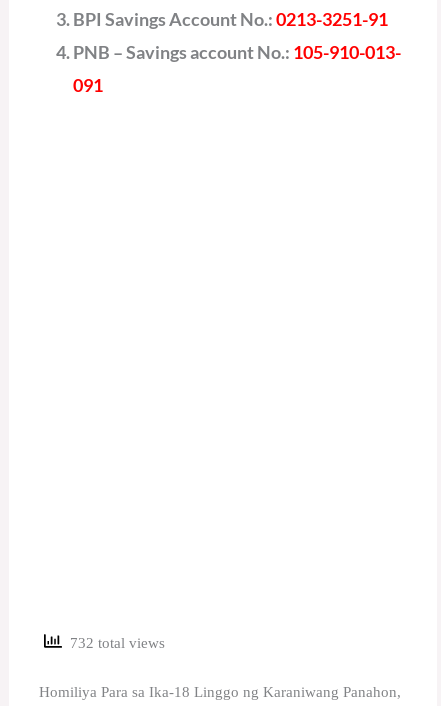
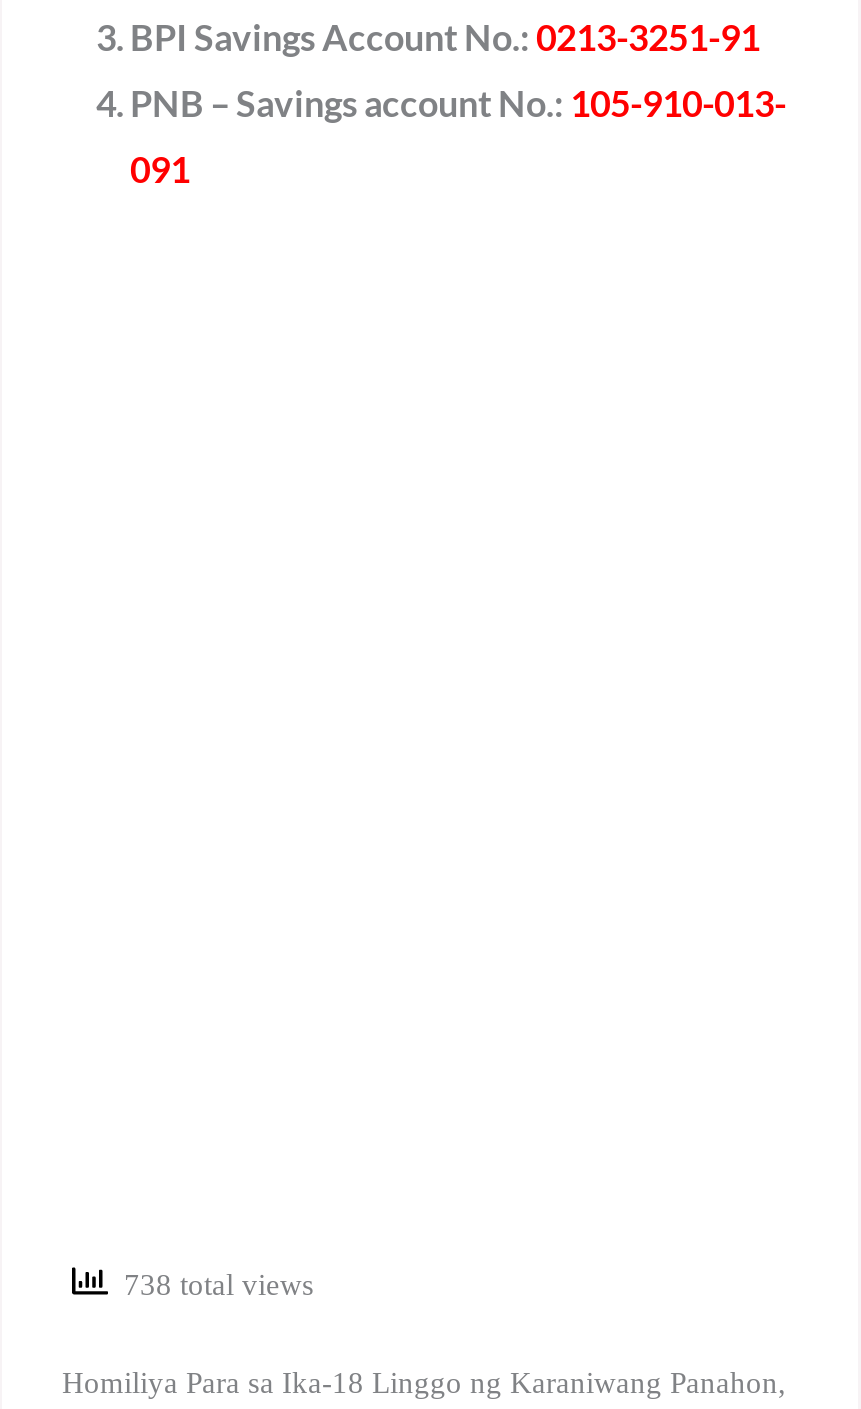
- 732 total views
+ 738 total views
